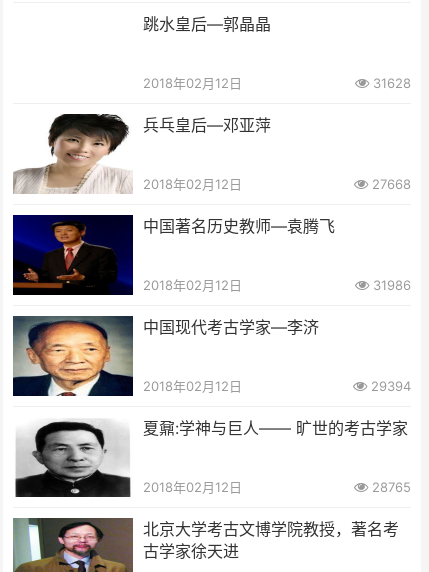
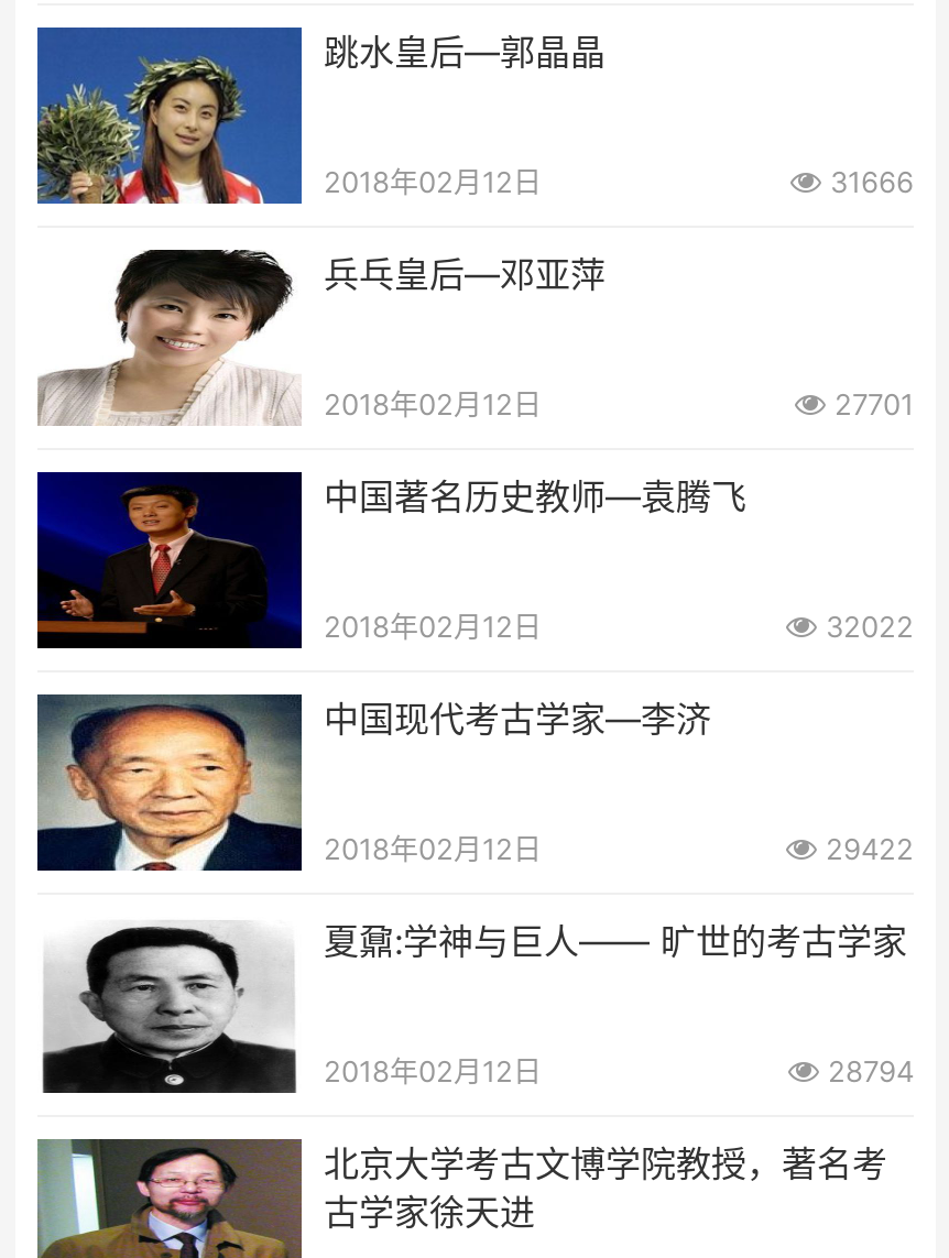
+ [image]

- 31628
+ 31666

- 27668
+ 27701

- 31986
+ 32022

- 29394
+ 29422

- 28765
+ 28794
